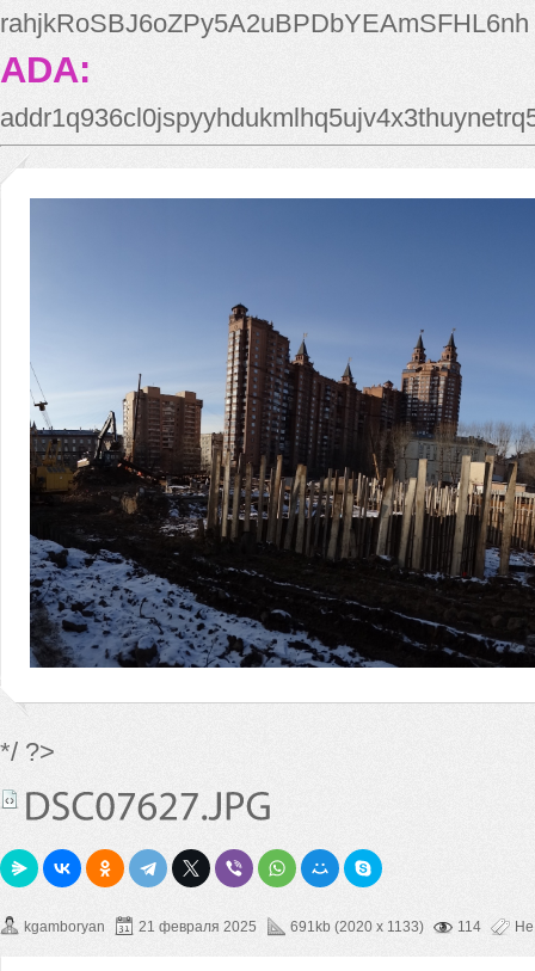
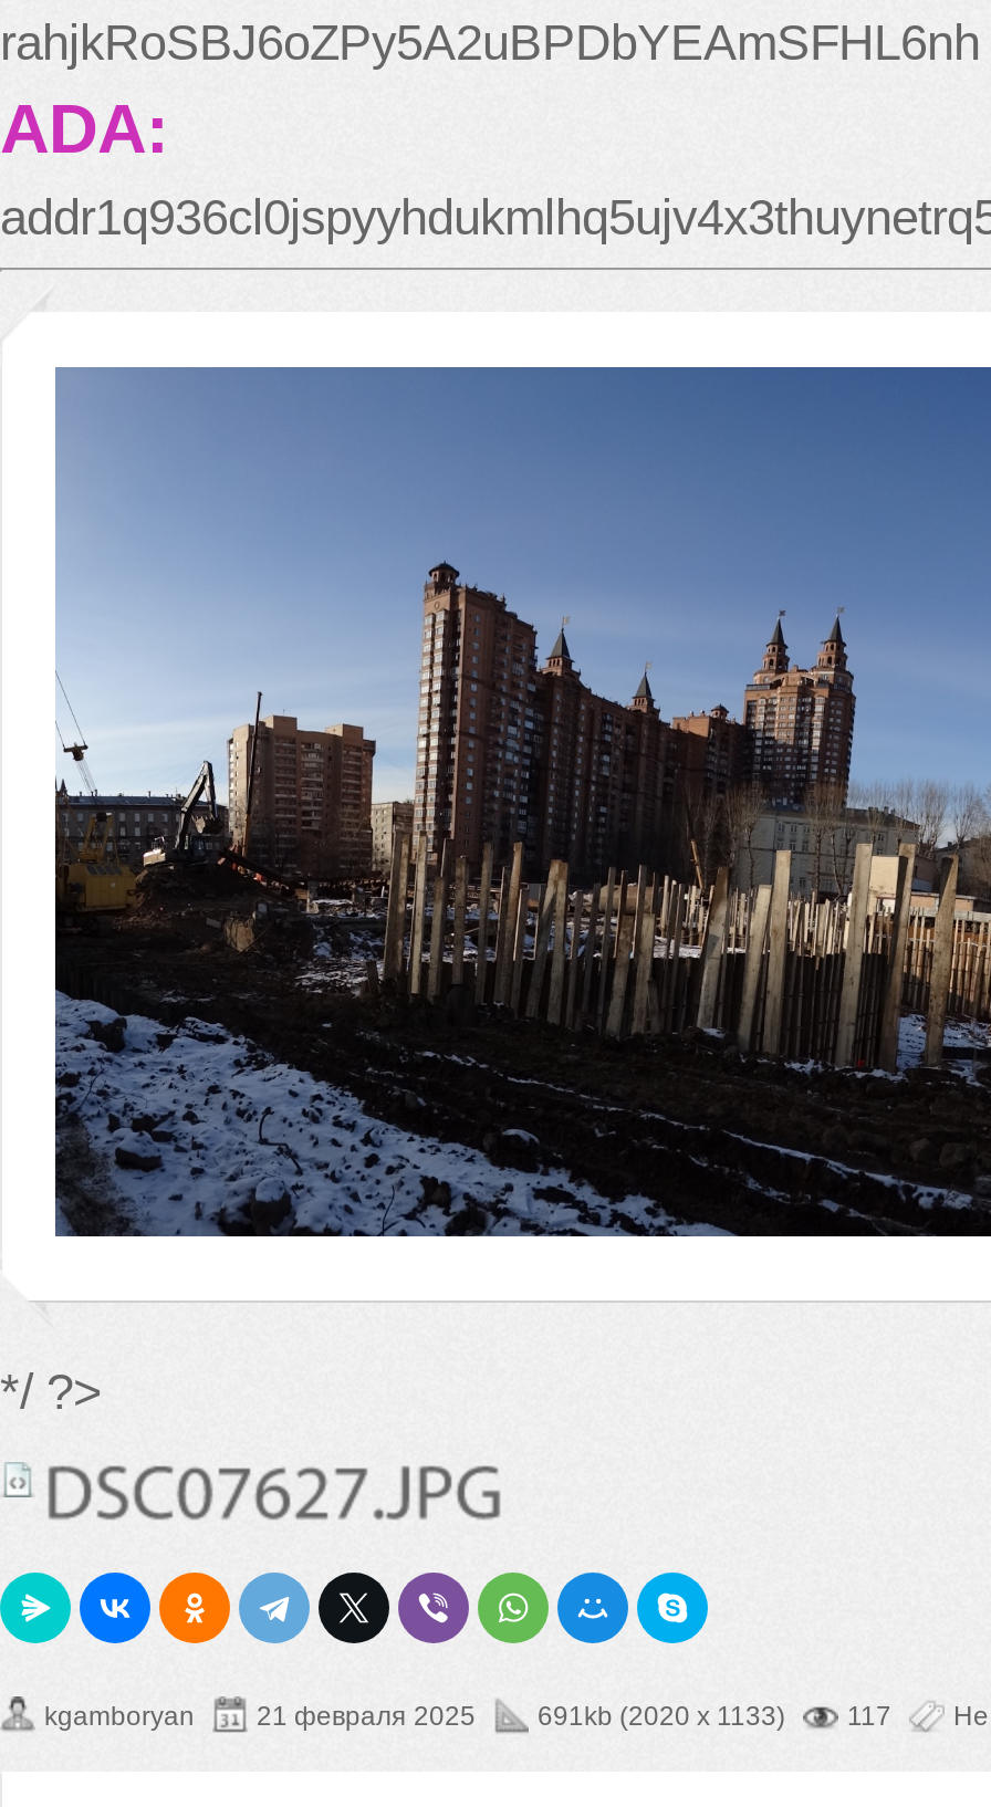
- 114
+ 117
